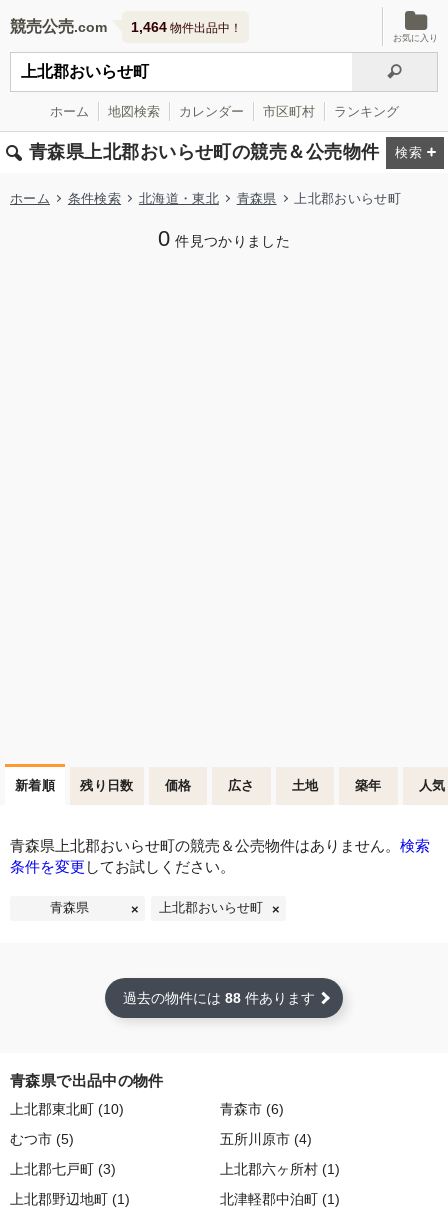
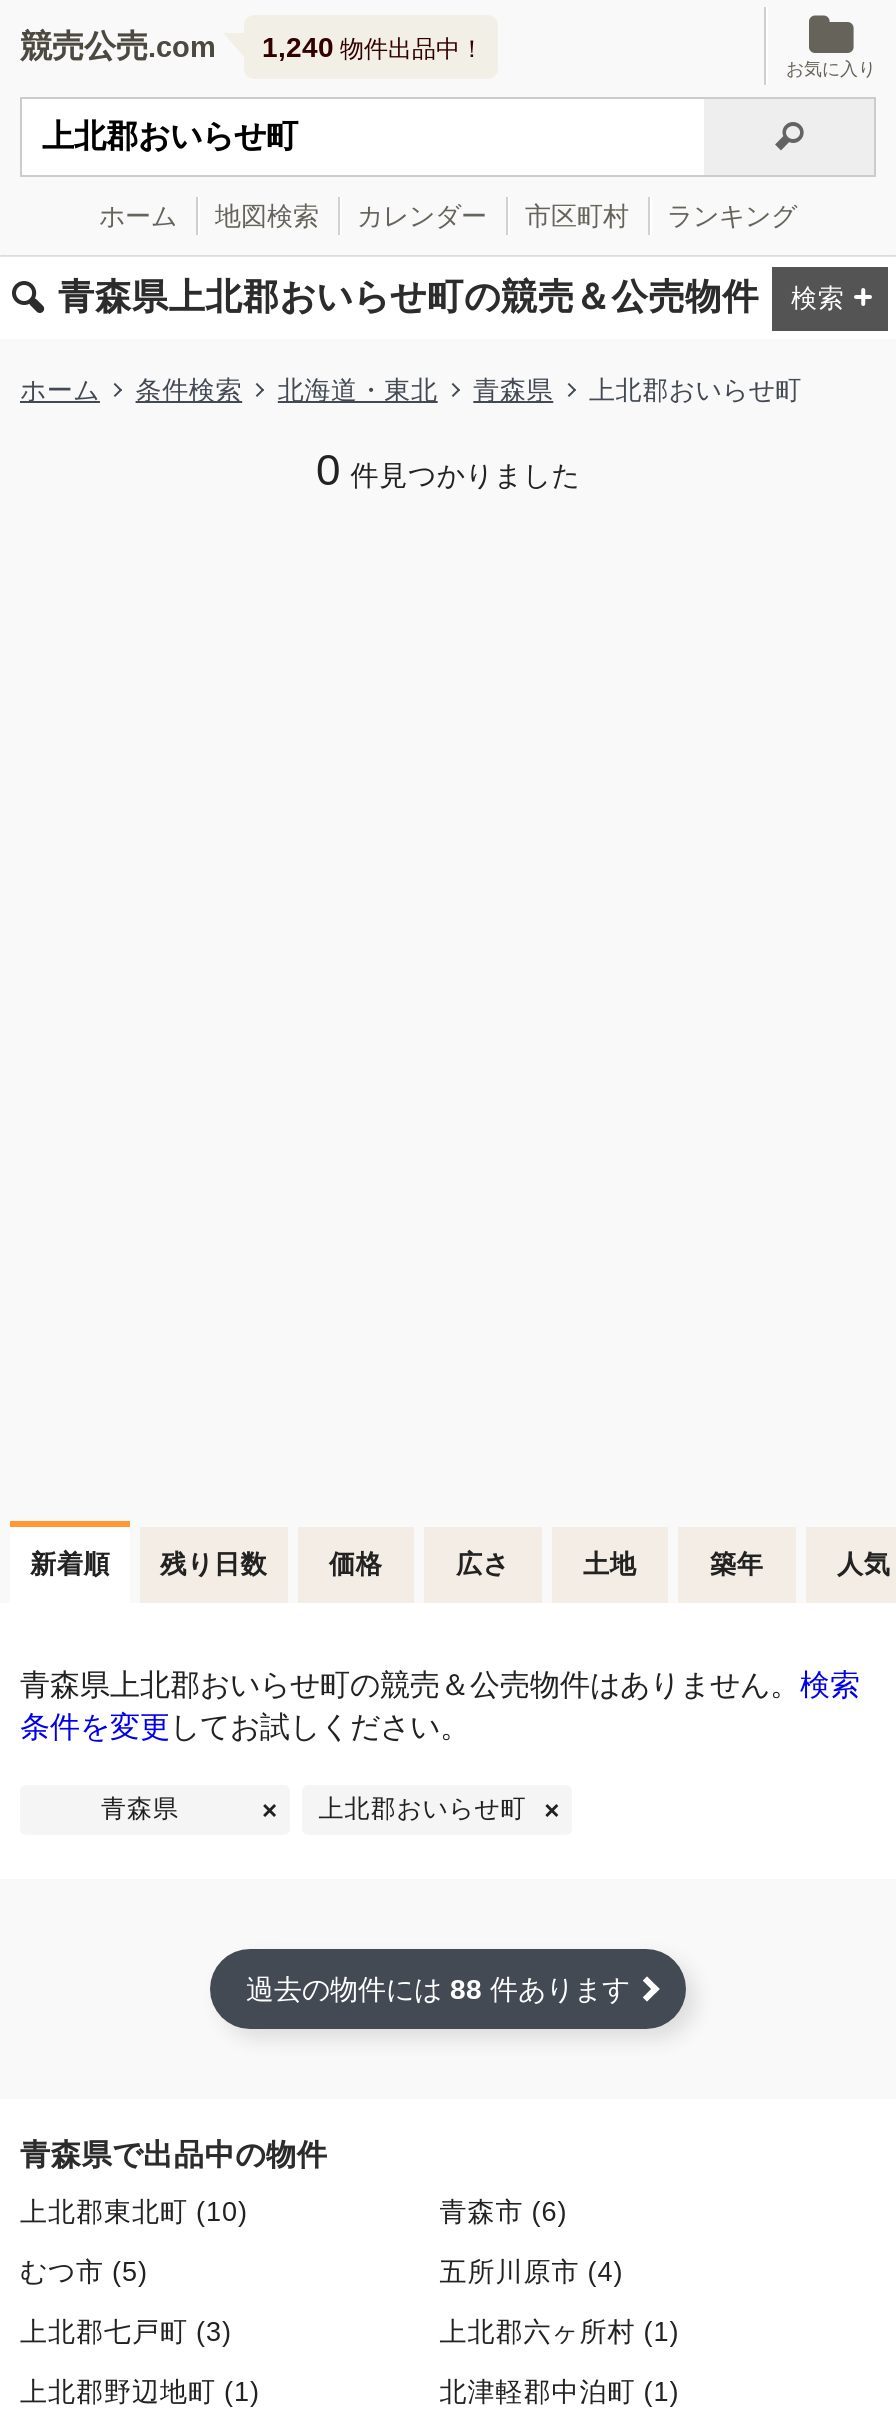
- 1,464物件出品中！
+ 1,240物件出品中！
